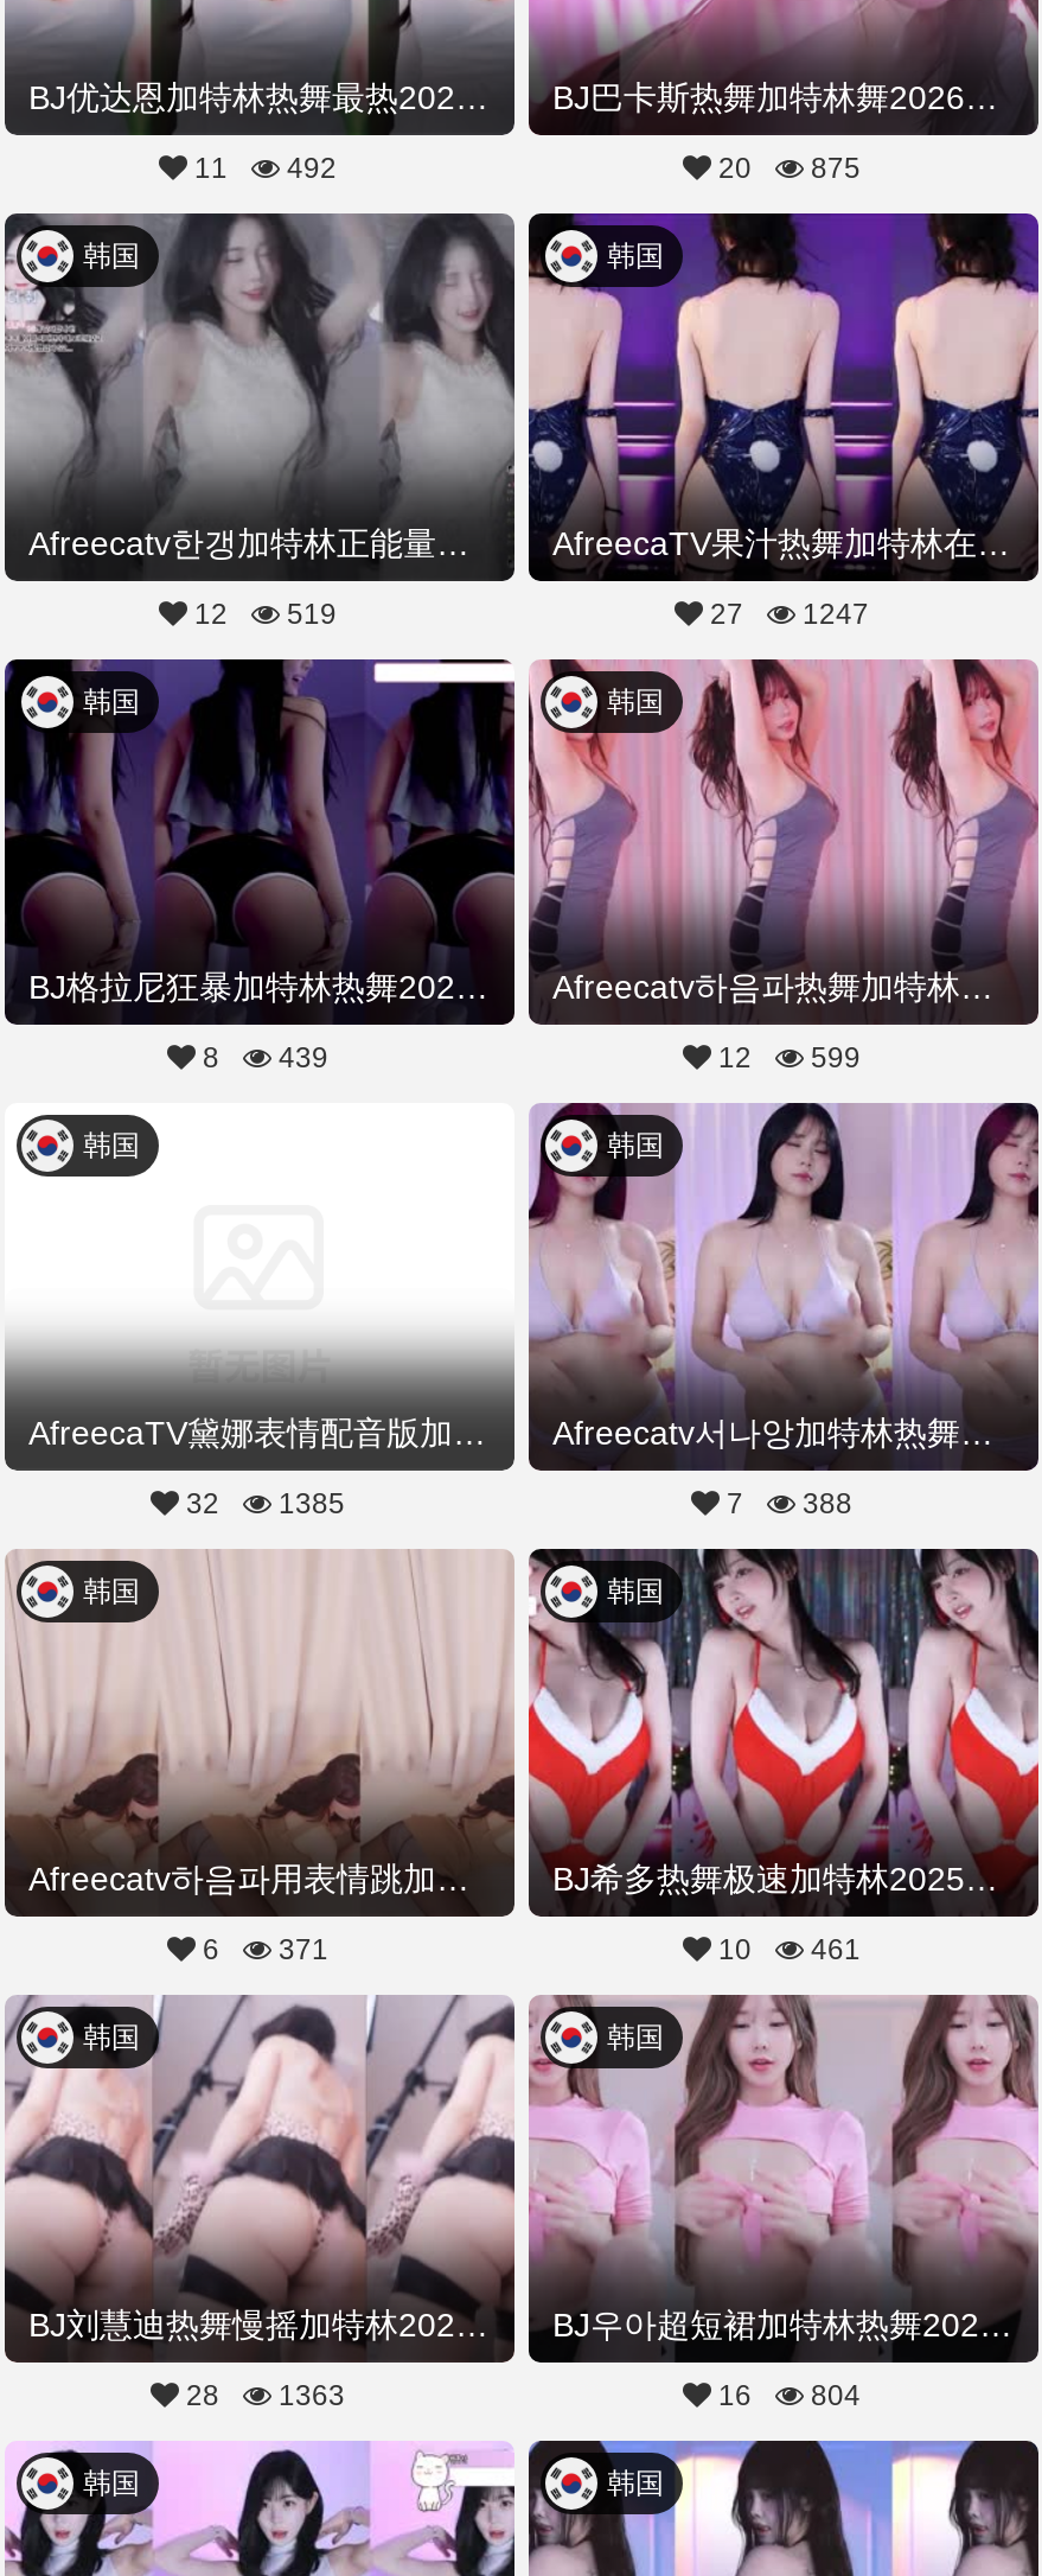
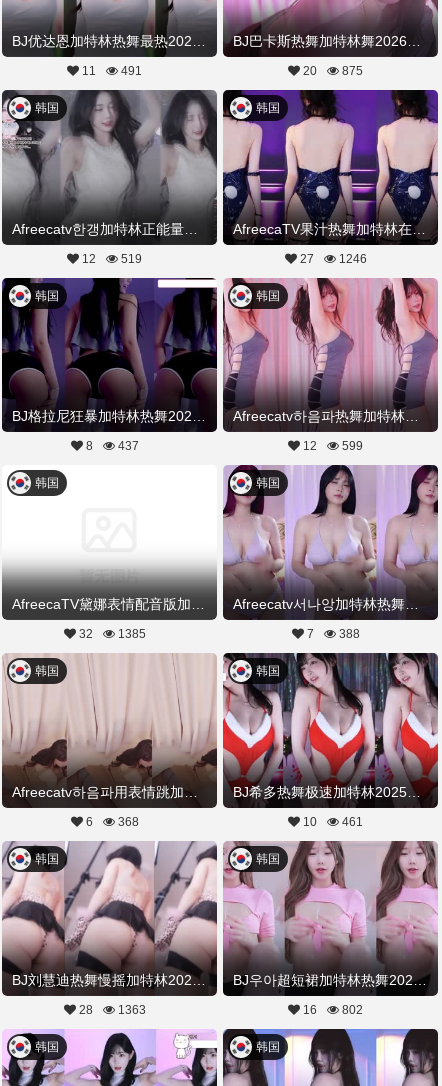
- 11 492
+ 11 491

- 27 1247
+ 27 1246

- 8 439
+ 8 437

- 6 371
+ 6 368

- 16 804
+ 16 802
